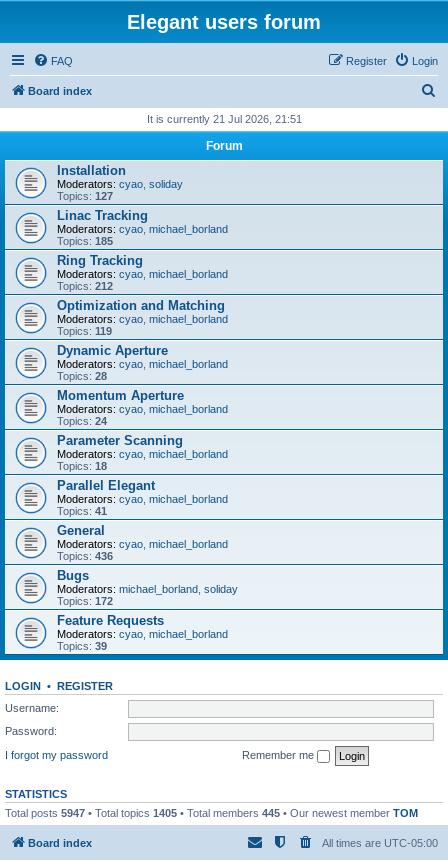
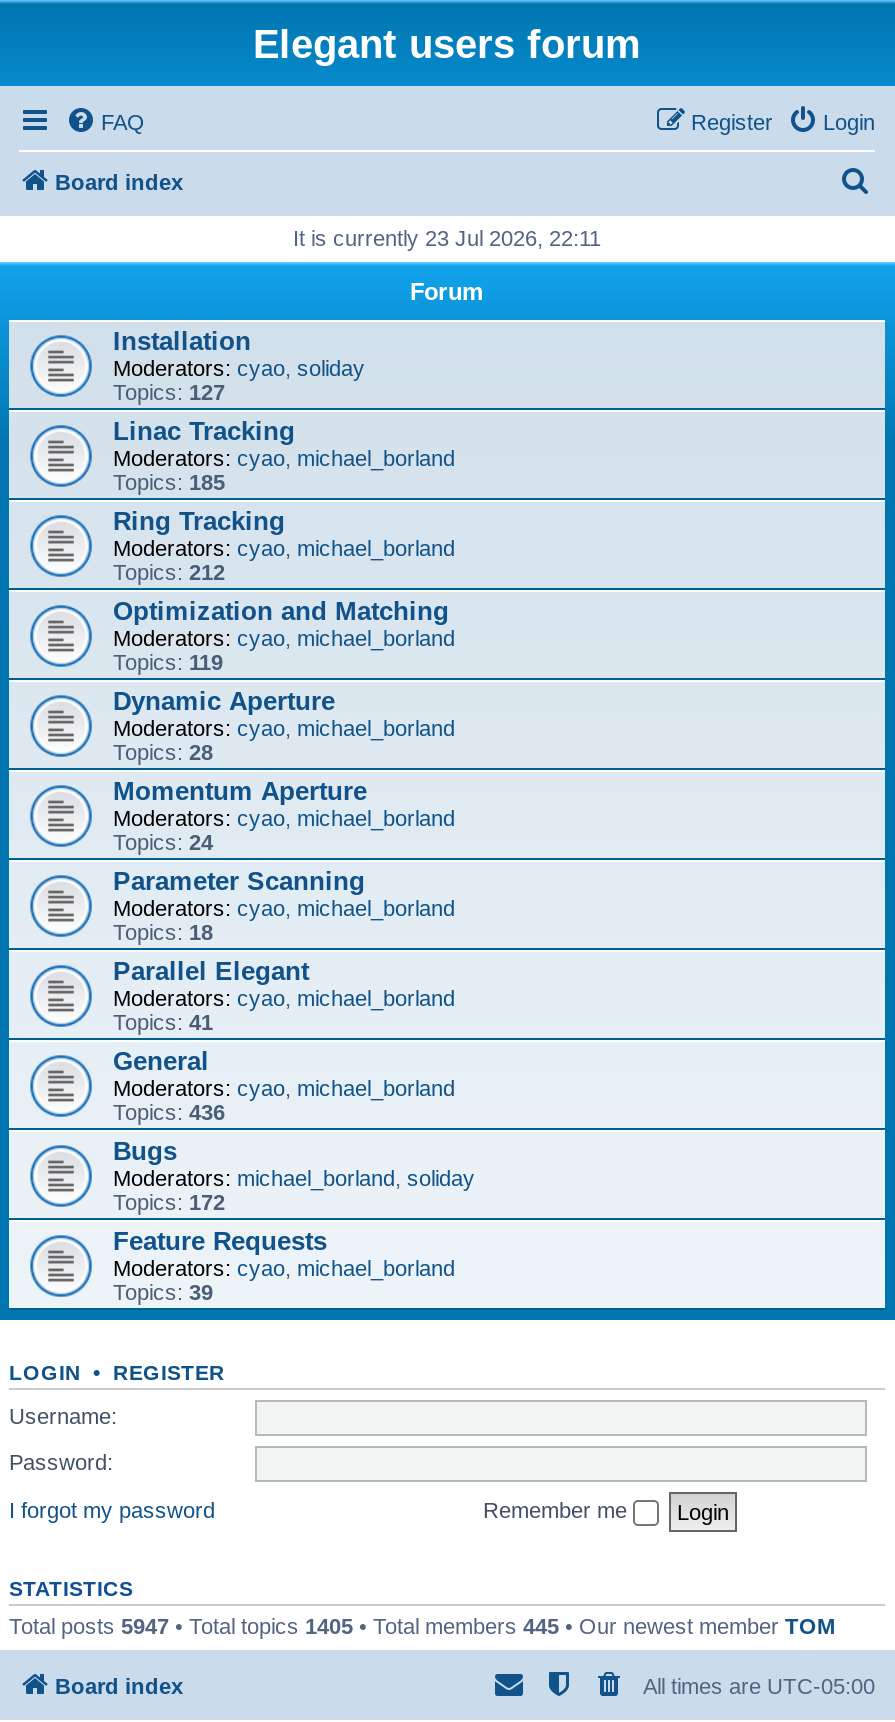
- It is currently 21 Jul 2026, 21:51
+ It is currently 23 Jul 2026, 22:11
